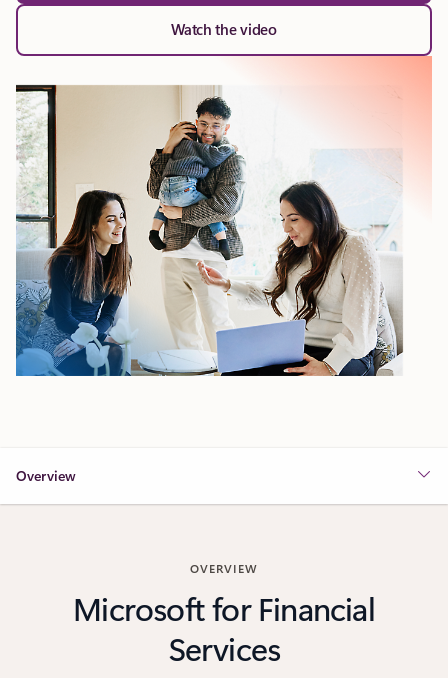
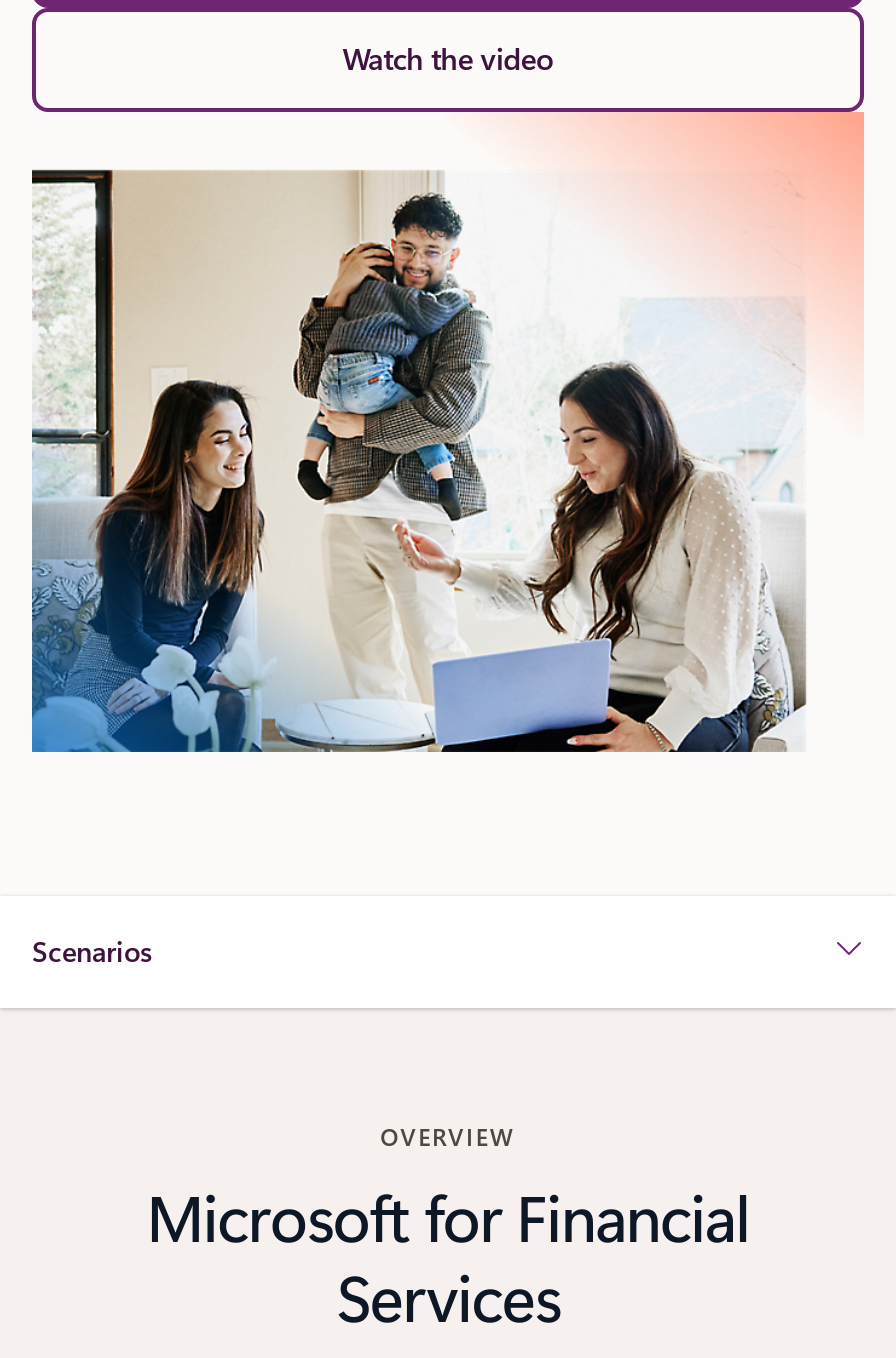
- Overview
+ Scenarios
